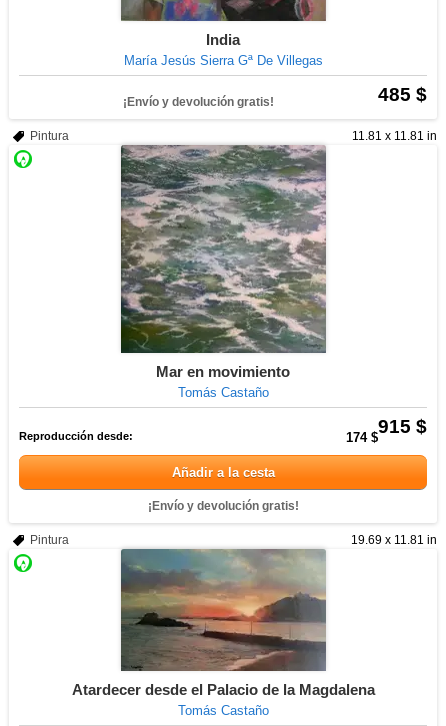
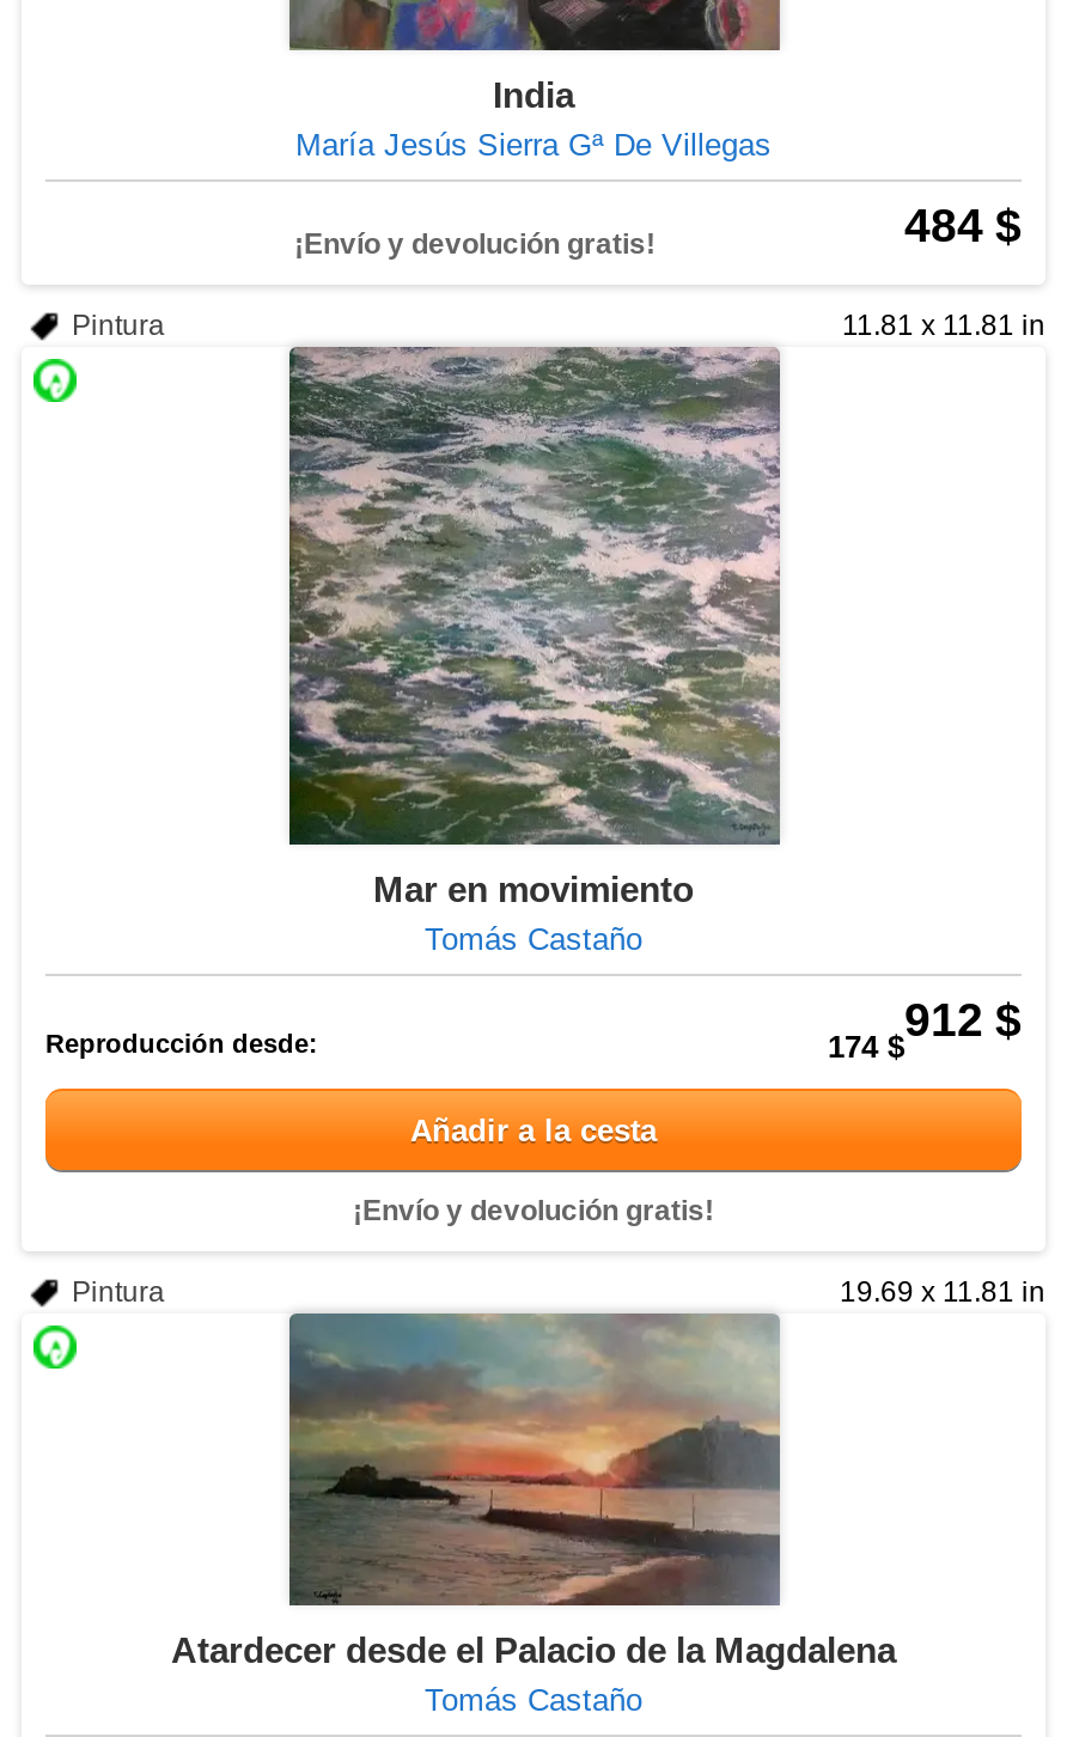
- 485 $
+ 484 $

- 915 $
+ 912 $
